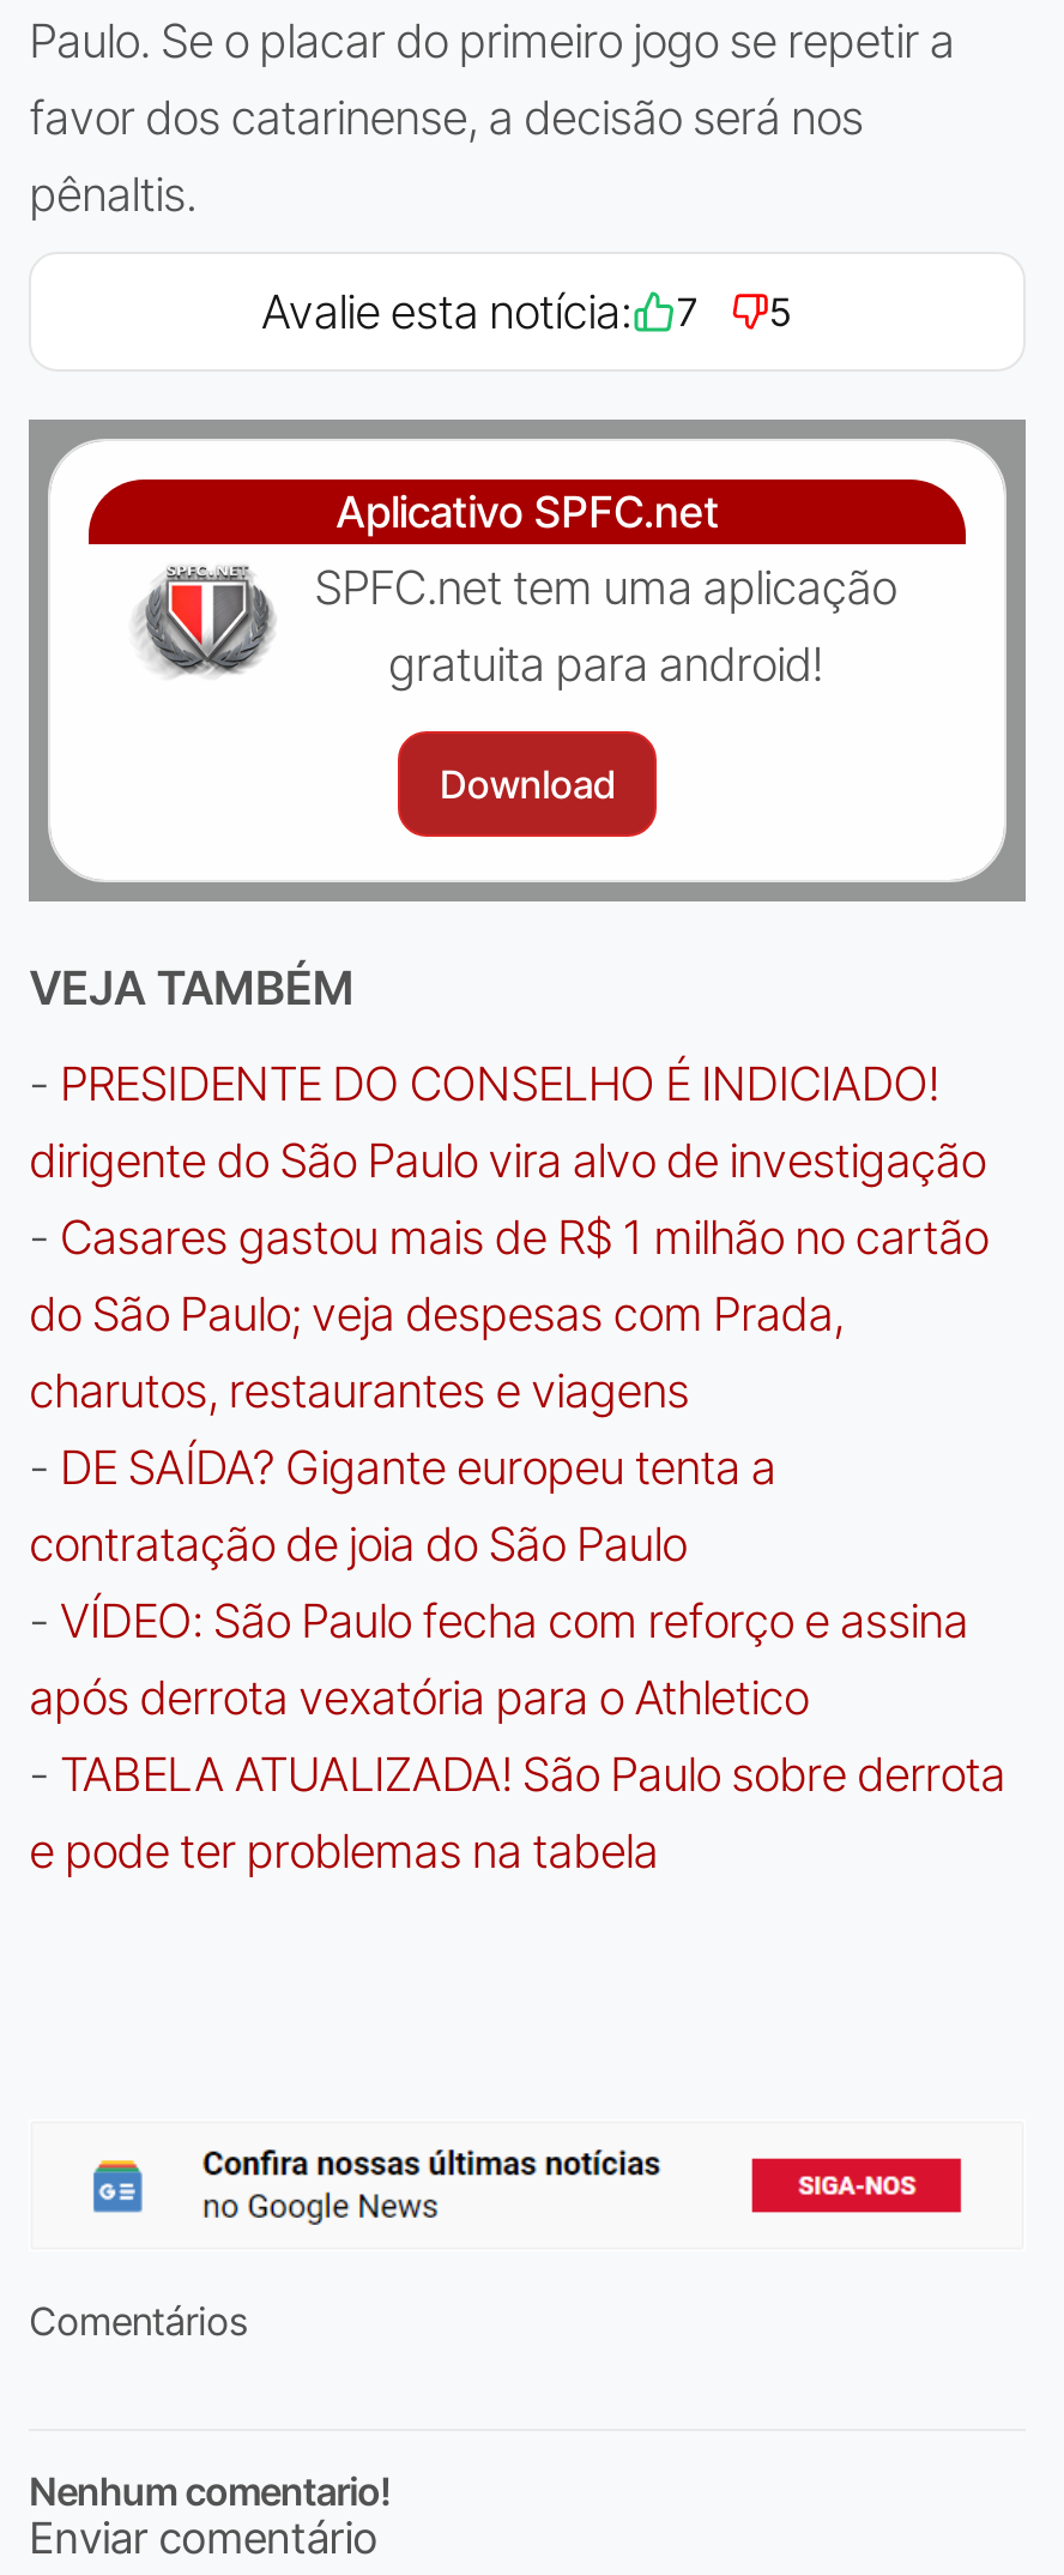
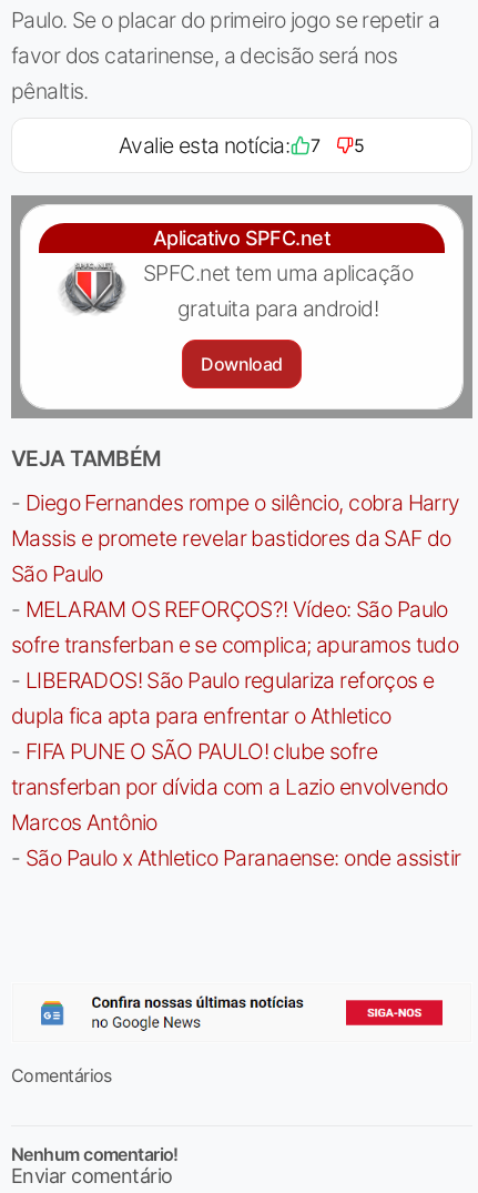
- - PRESIDENTE DO CONSELHO É INDICIADO!
- dirigente do São Paulo vira alvo de investigação
- - Casares gastou mais de R$ 1 milhão no cartão
- do São Paulo; veja despesas com Prada,
- charutos, restaurantes e viagens
- - DE SAÍDA? Gigante europeu tenta a
- contratação de joia do São Paulo
- - VÍDEO: São Paulo fecha com reforço e assina
- após derrota vexatória para o Athletico
- - TABELA ATUALIZADA! São Paulo sobre derrota
- e pode ter problemas na tabela
+ - Diego Fernandes rompe o silêncio, cobra Harry
+ Massis e promete revelar bastidores da SAF do
+ São Paulo
+ - MELARAM OS REFORÇOS?! Vídeo: São Paulo
+ sofre transferban e se complica; apuramos tudo
+ - LIBERADOS! São Paulo regulariza reforços e
+ dupla fica apta para enfrentar o Athletico
+ - FIFA PUNE O SÃO PAULO! clube sofre
+ transferban por dívida com a Lazio envolvendo
+ Marcos Antônio
+ - São Paulo x Athletico Paranaense: onde assistir
